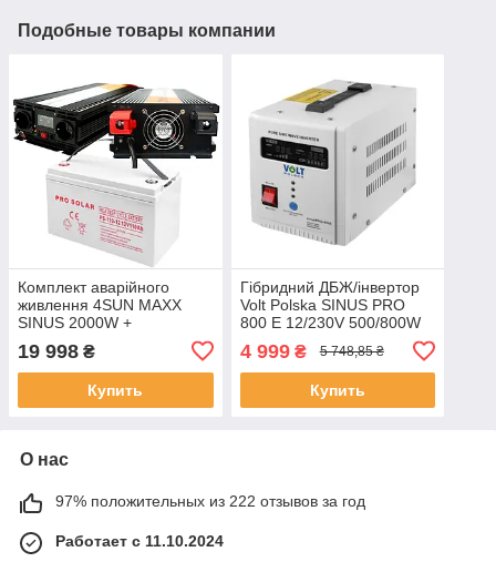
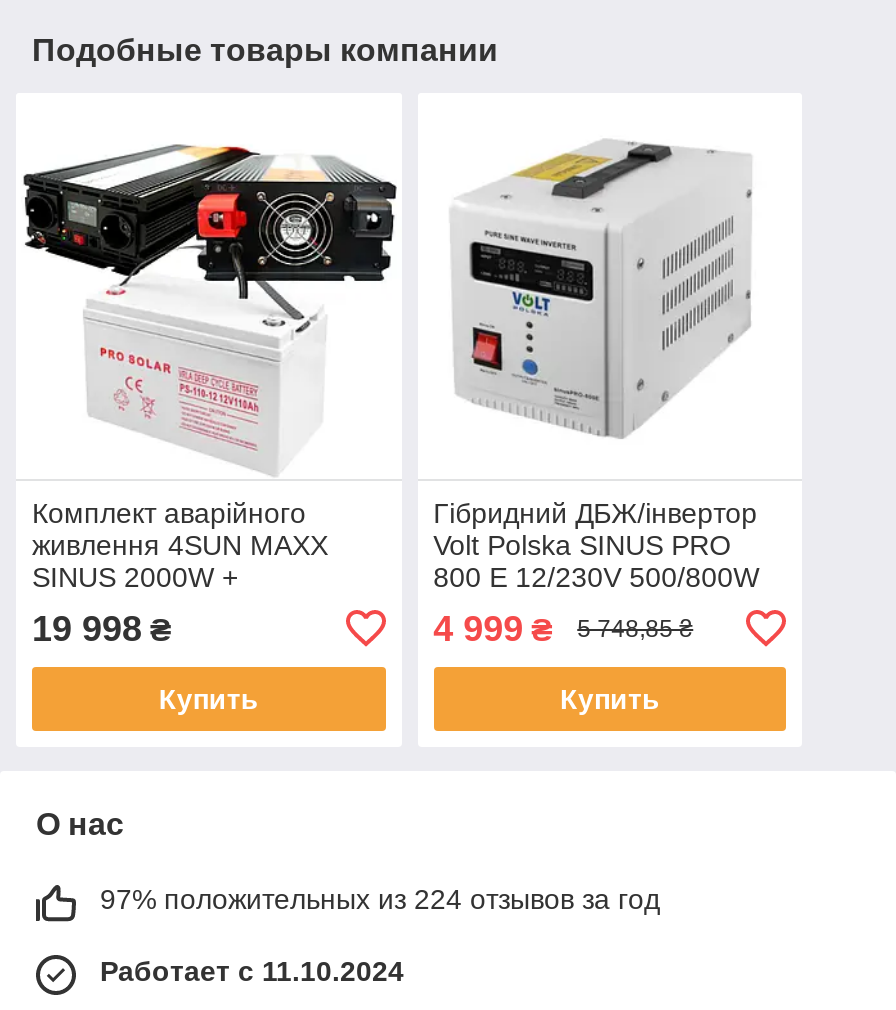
- 97% положительных из 222 отзывов за год
+ 97% положительных из 224 отзывов за год
